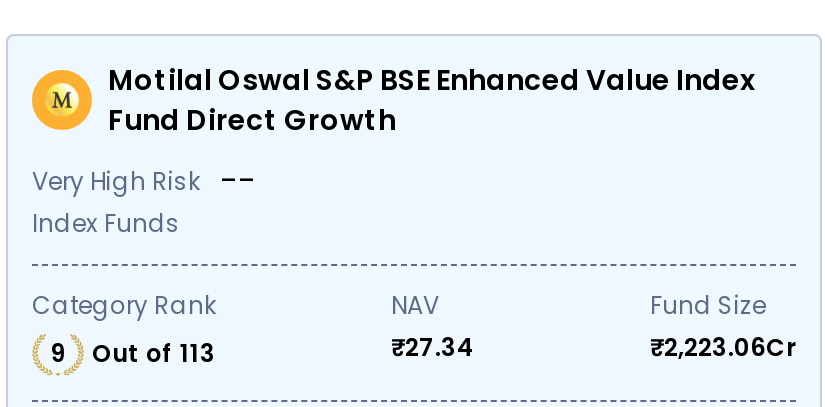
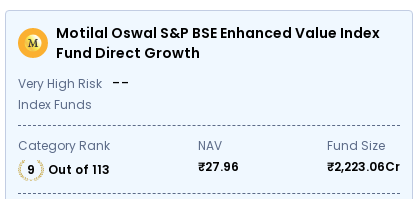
- ₹27.34
+ ₹27.96
